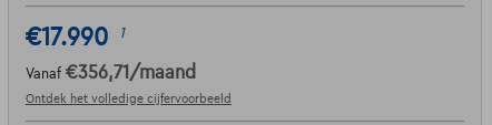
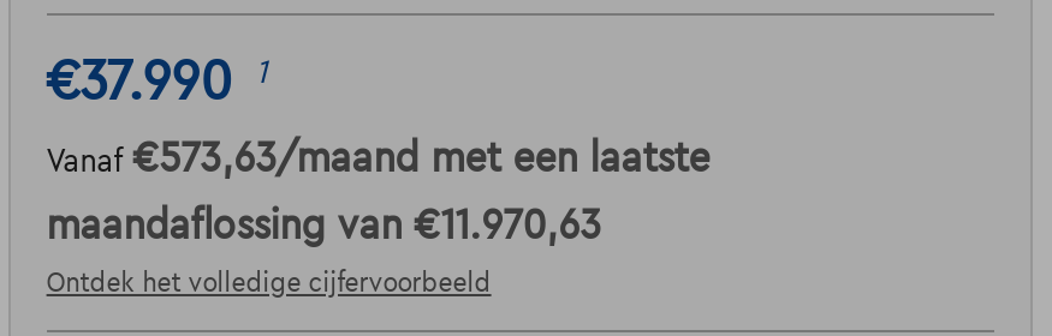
- €17.990 1
+ €37.990 1

- Vanaf €356,71/maand
+ Vanaf €573,63/maand met een laatste
+ maandaflossing van €11.970,63
